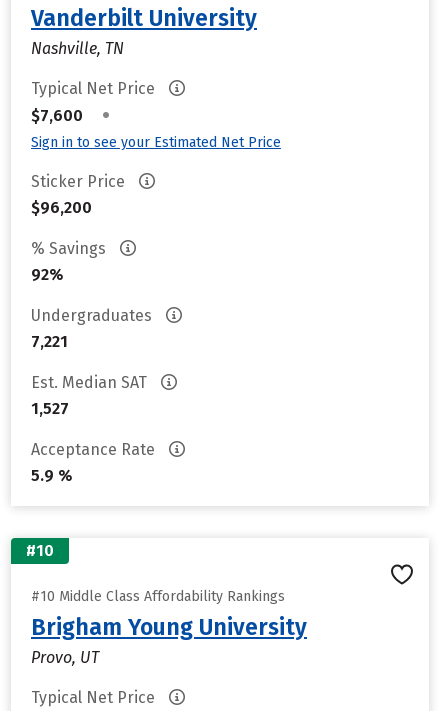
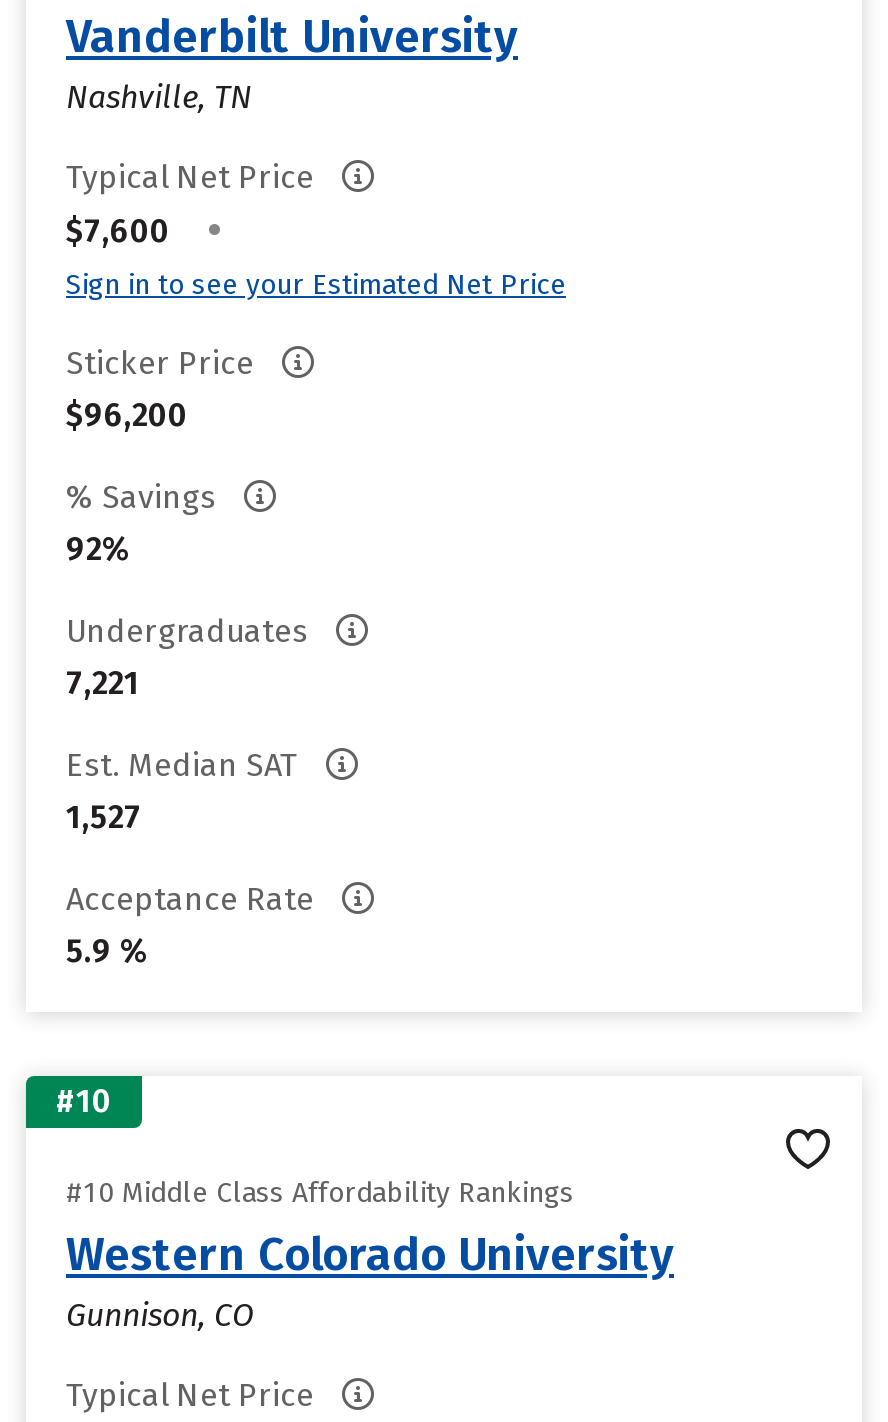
- Brigham Young University
- Provo, UT
+ Western Colorado University
+ Gunnison, CO
